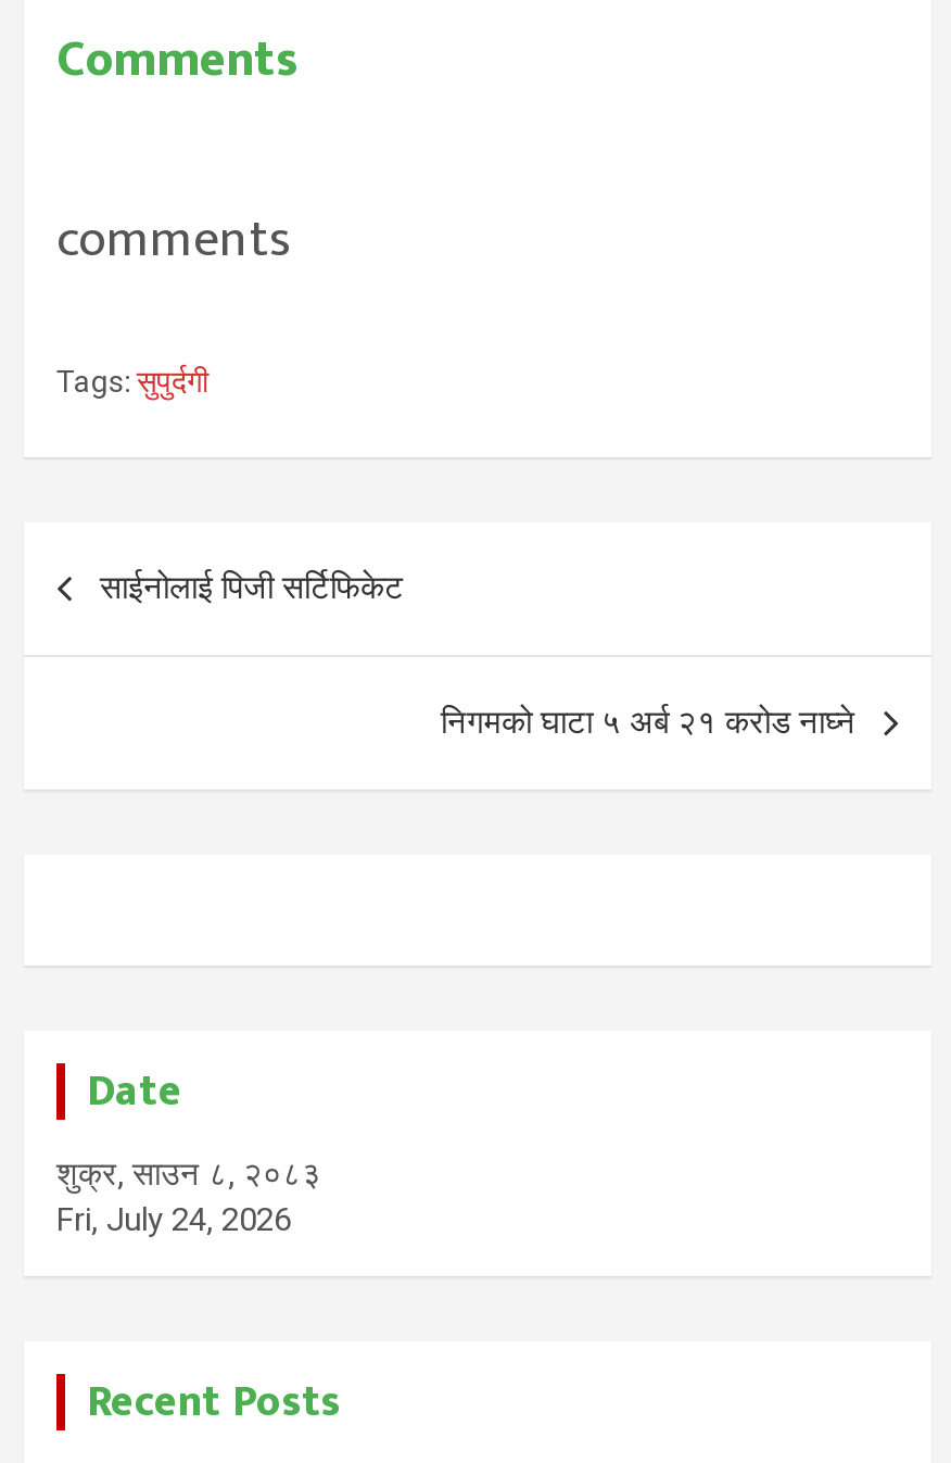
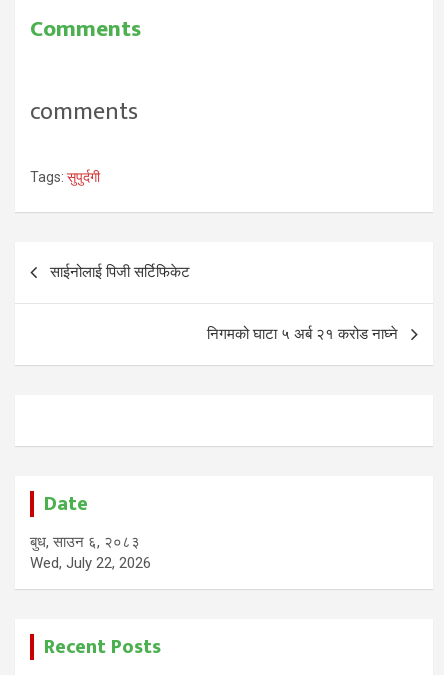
- शुक्र, साउन ८, २०८३
+ बुध, साउन ६, २०८३

- Fri, July 24, 2026
+ Wed, July 22, 2026
